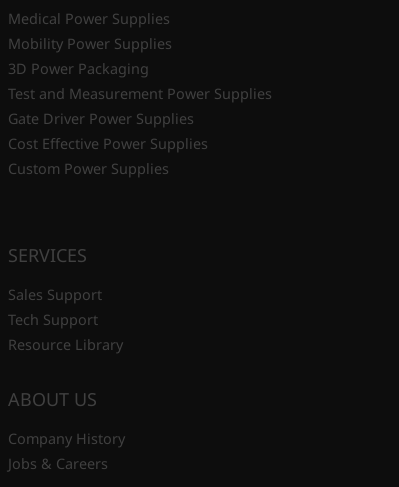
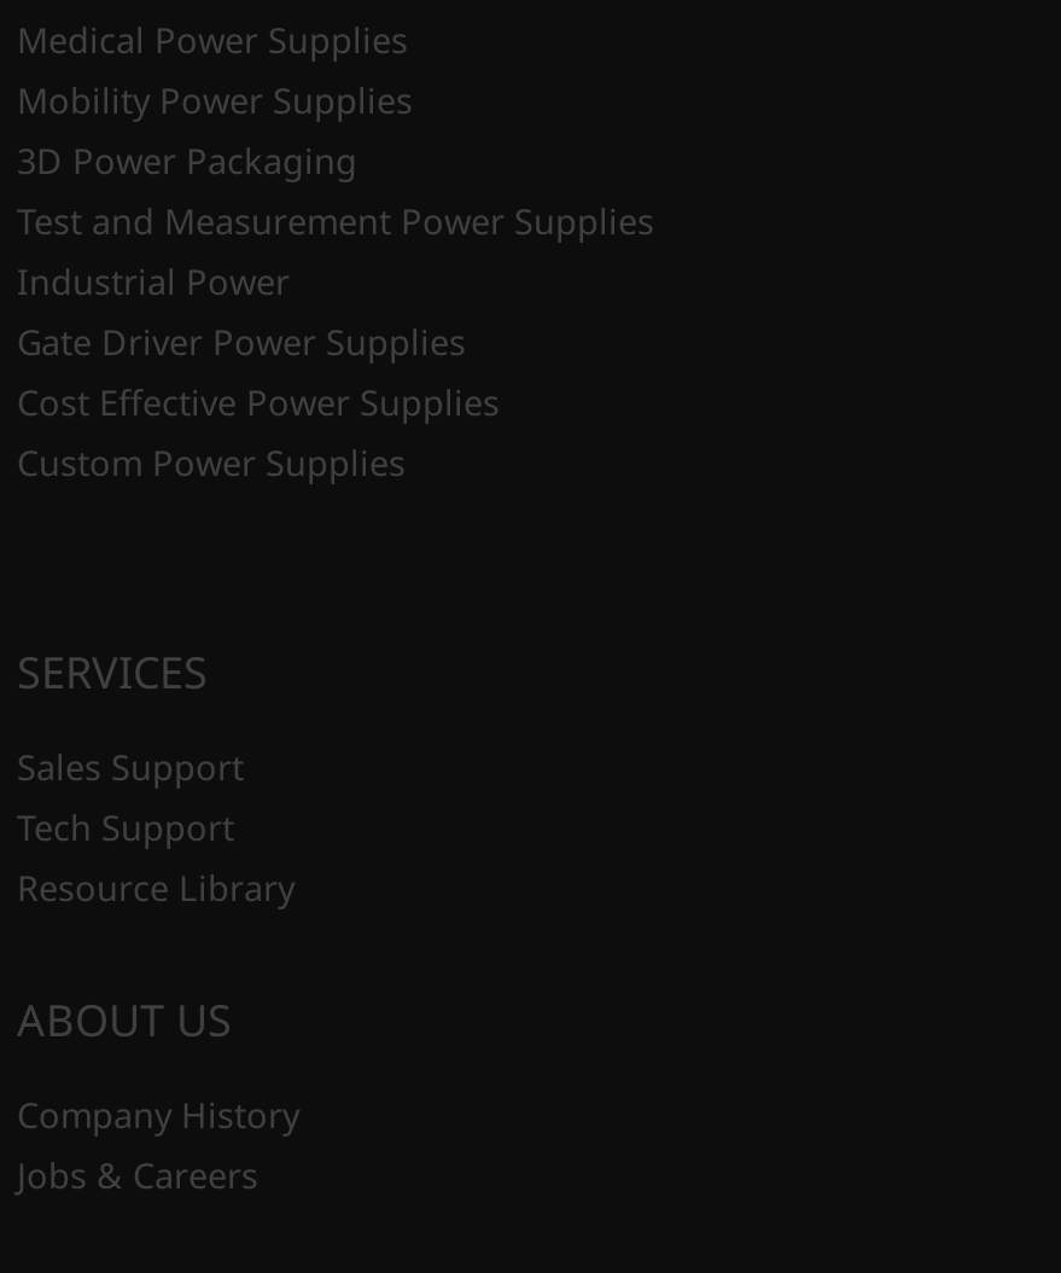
+ Industrial Power
